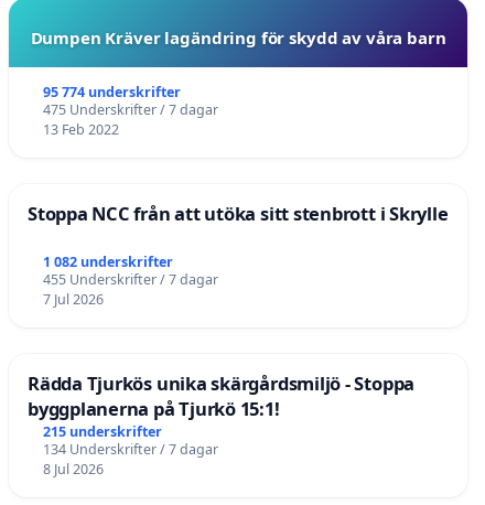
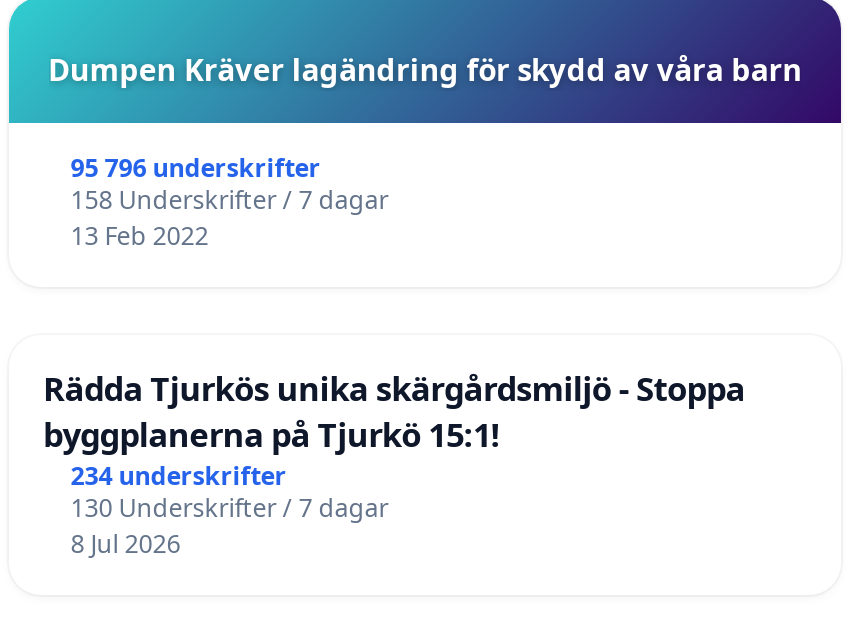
- 95 774 underskrifter
+ 95 796 underskrifter

- 475 Underskrifter / 7 dagar
+ 158 Underskrifter / 7 dagar

- Stoppa NCC från att utöka sitt stenbrott i Skrylle
- 1 082 underskrifter
- 455 Underskrifter / 7 dagar
- 7 Jul 2026

- 215 underskrifter
+ 234 underskrifter

- 134 Underskrifter / 7 dagar
+ 130 Underskrifter / 7 dagar
